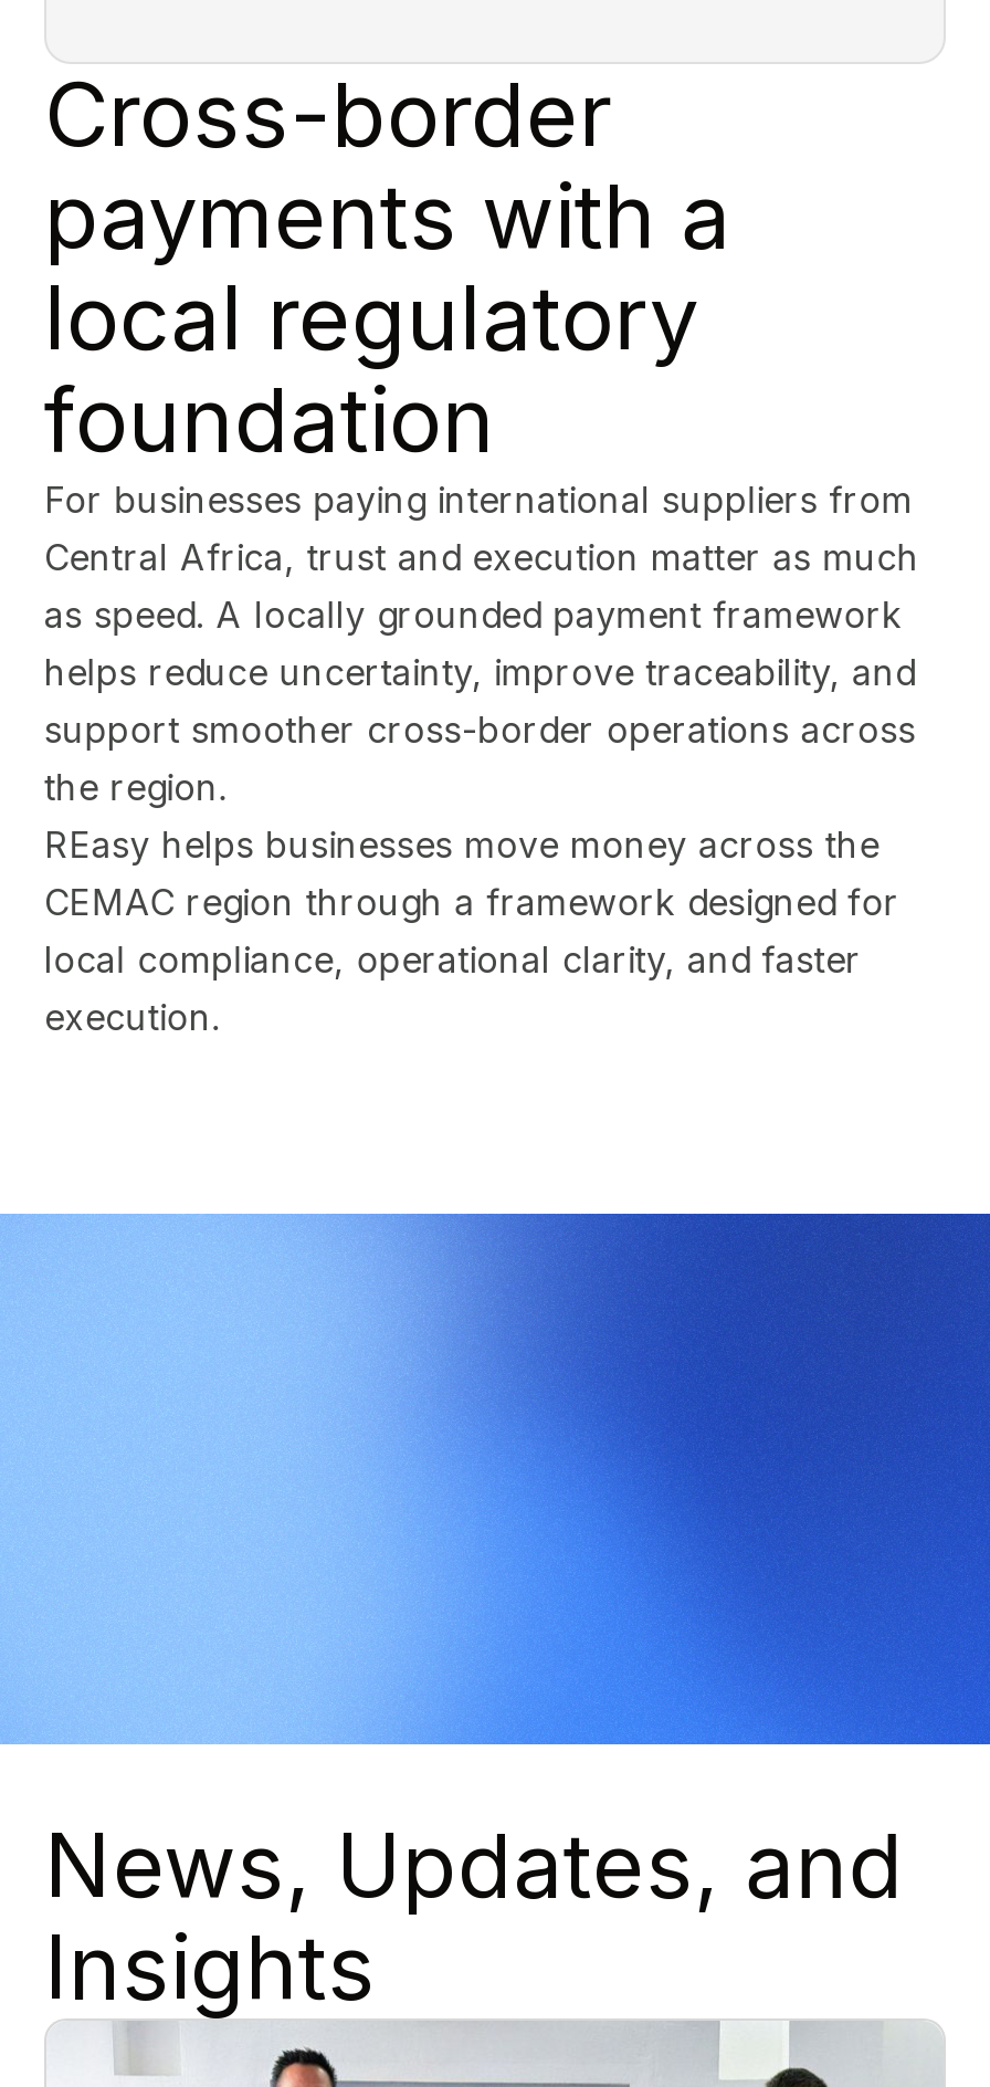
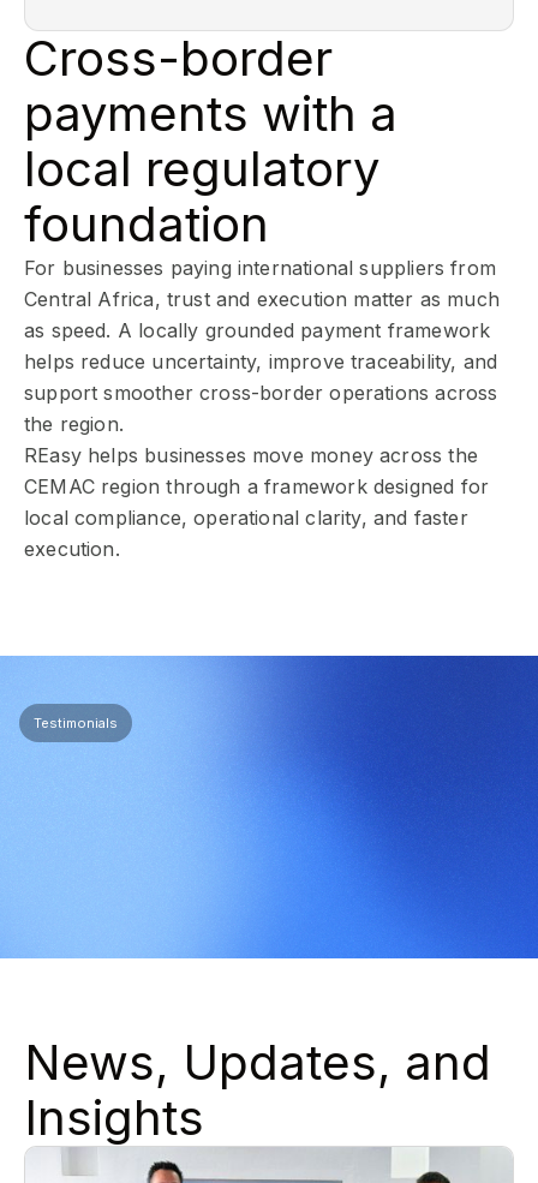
+ Testimonials
